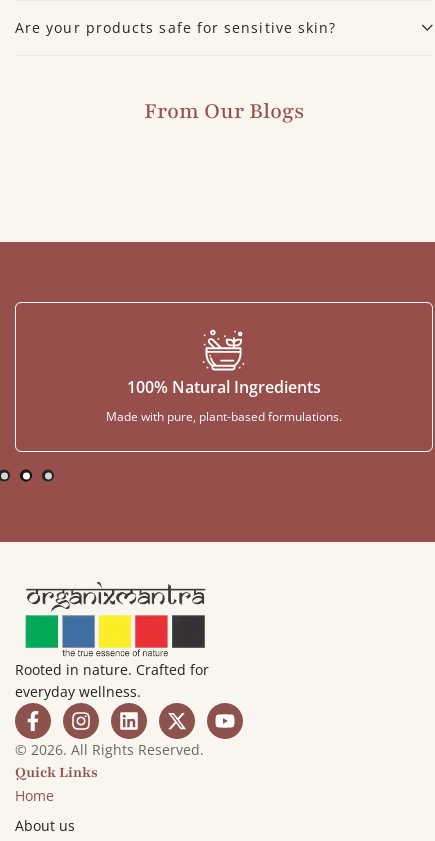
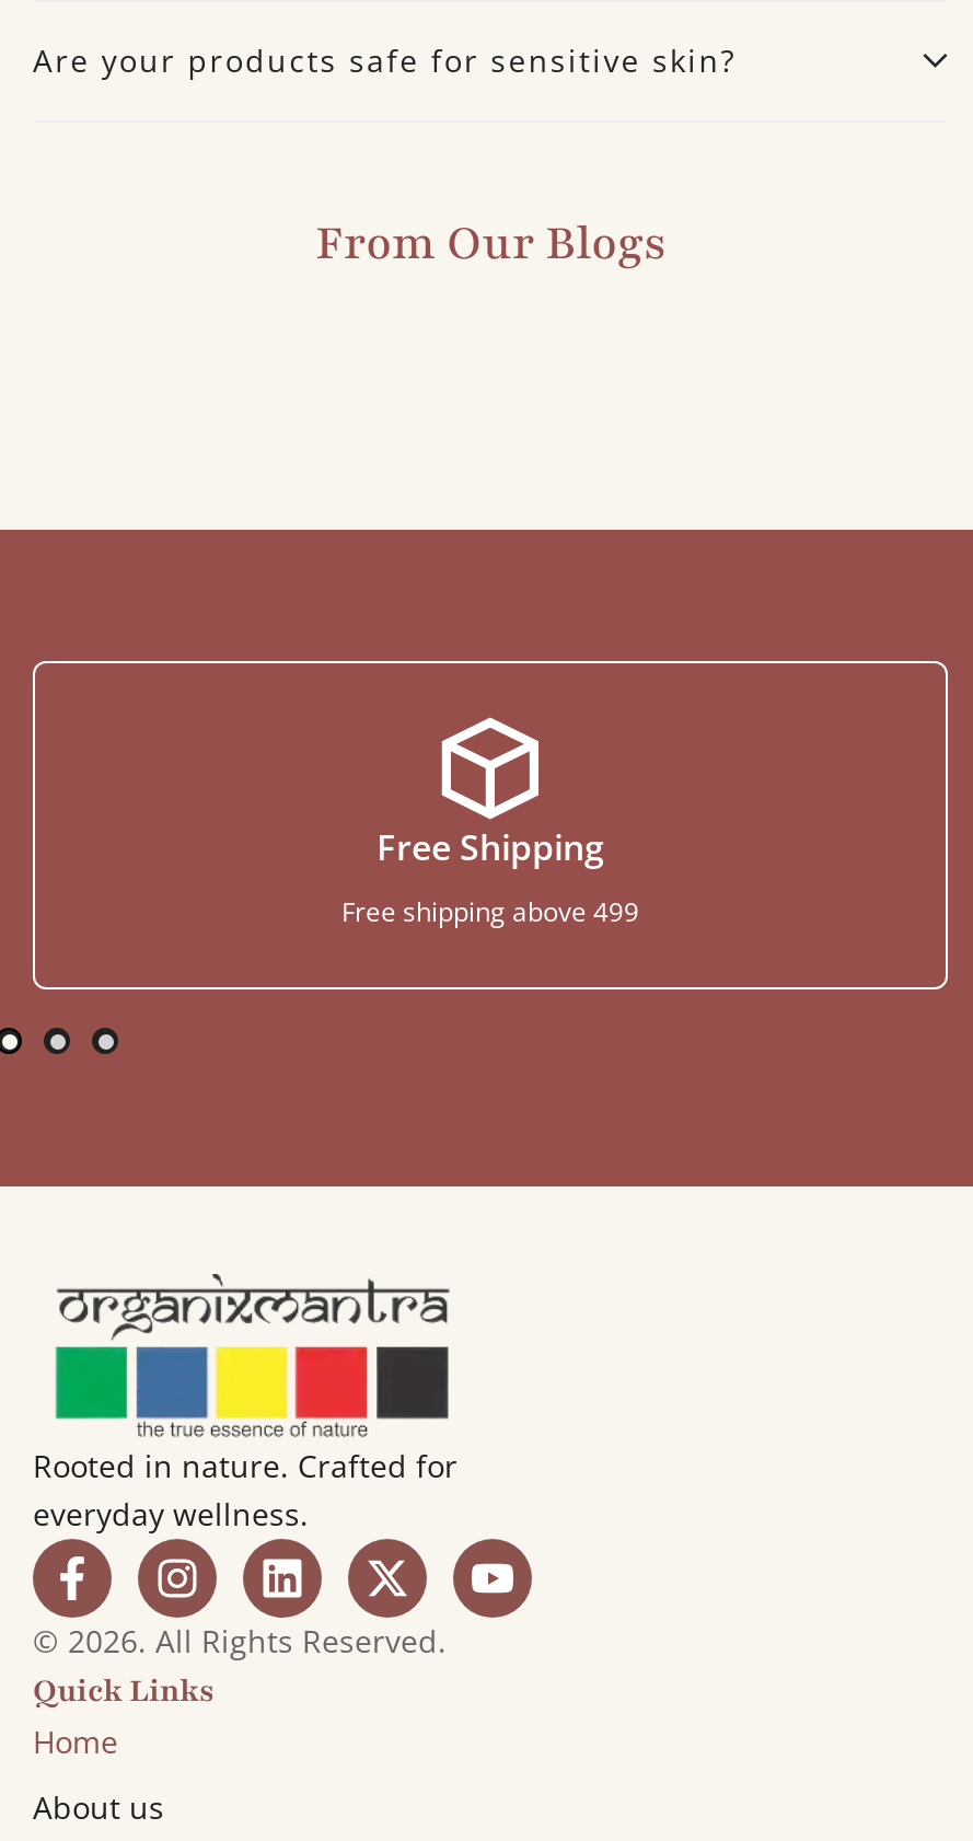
- [image]
- 100% Natural Ingredients
+ [image]
+ Free Shipping

- Made with pure, plant-based formulations.
+ Free shipping above 499
